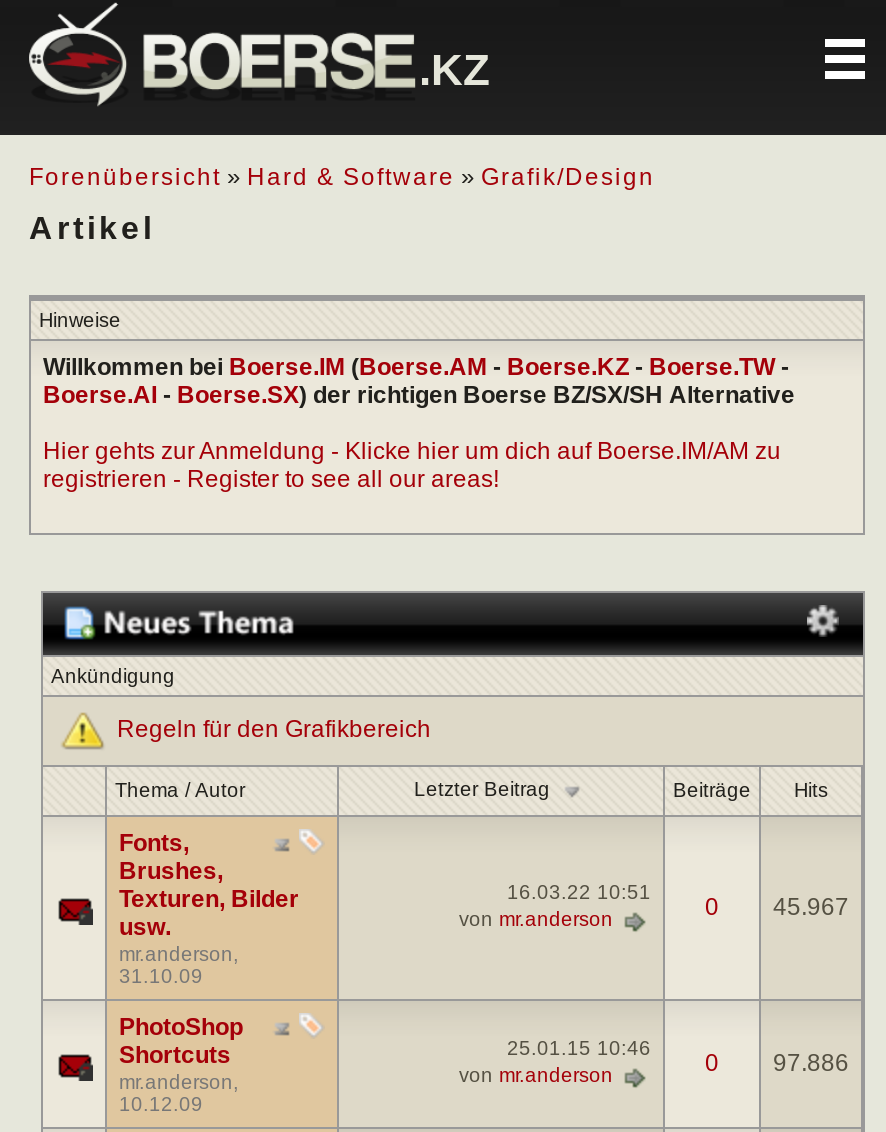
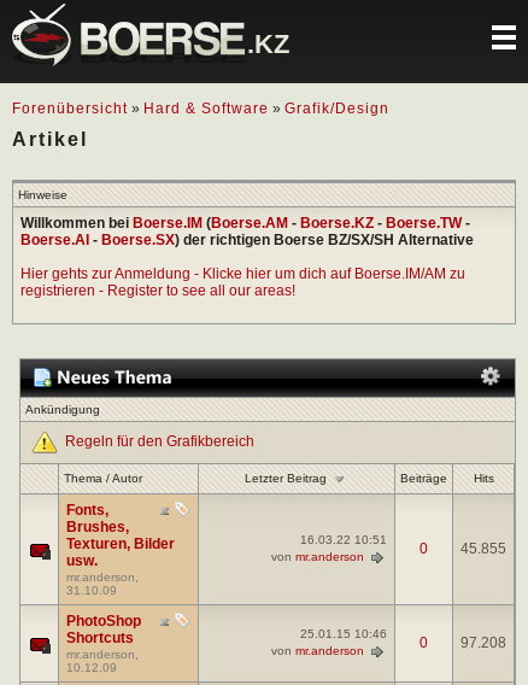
- 0 45.967
+ 0 45.855

- 0 97.886
+ 0 97.208
